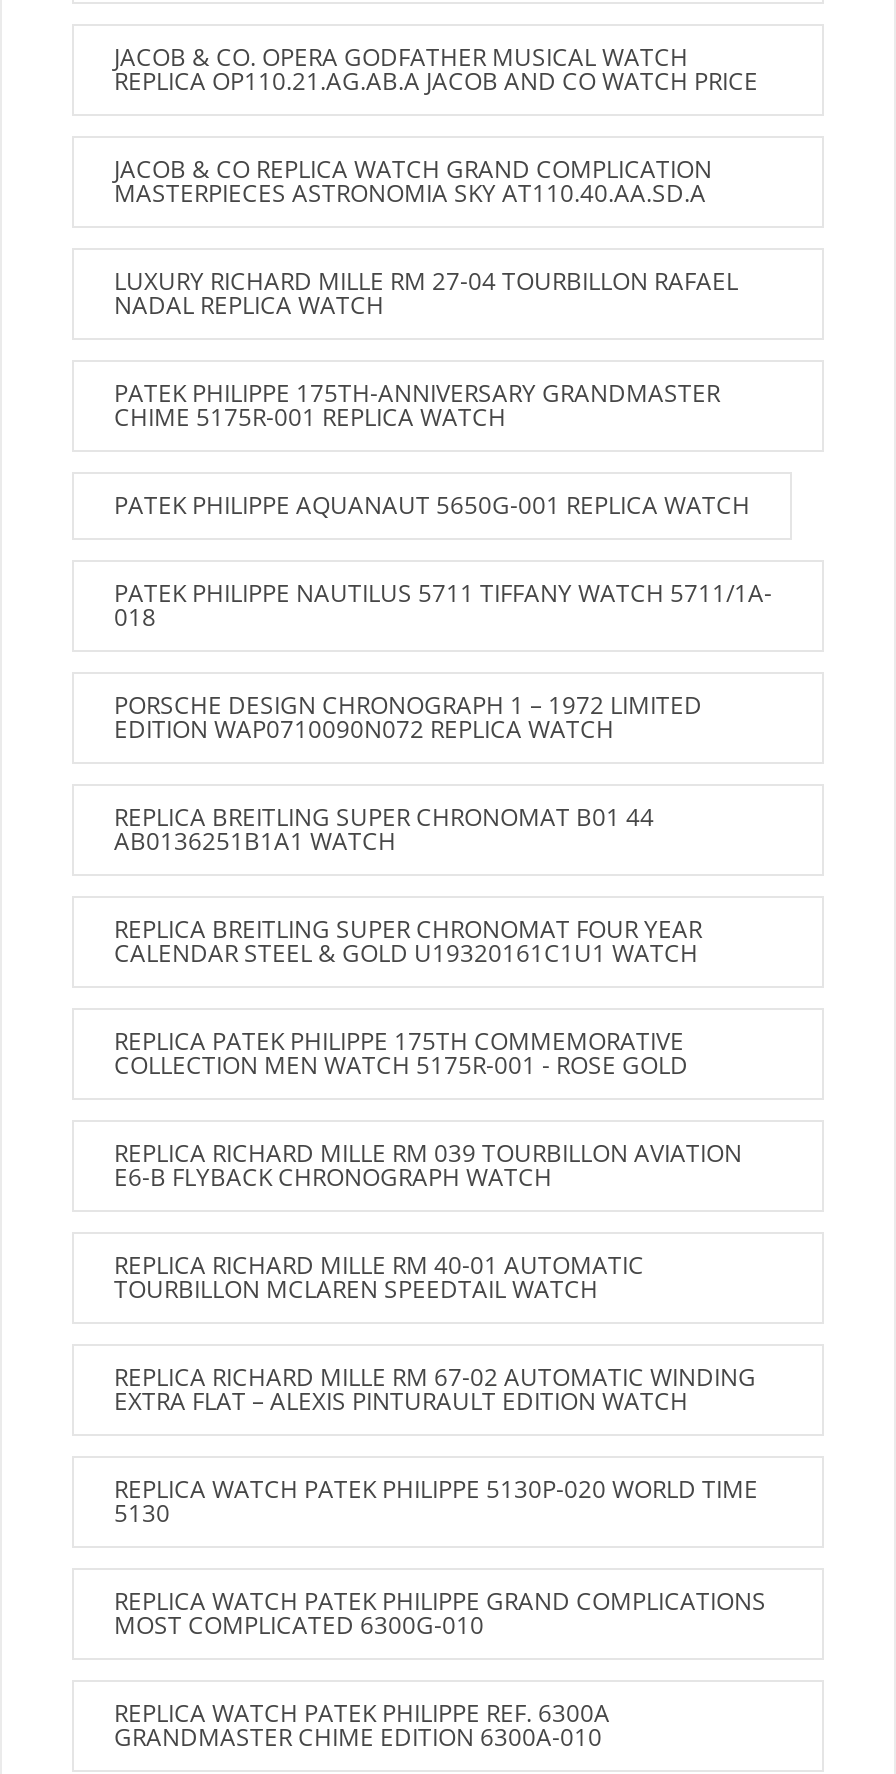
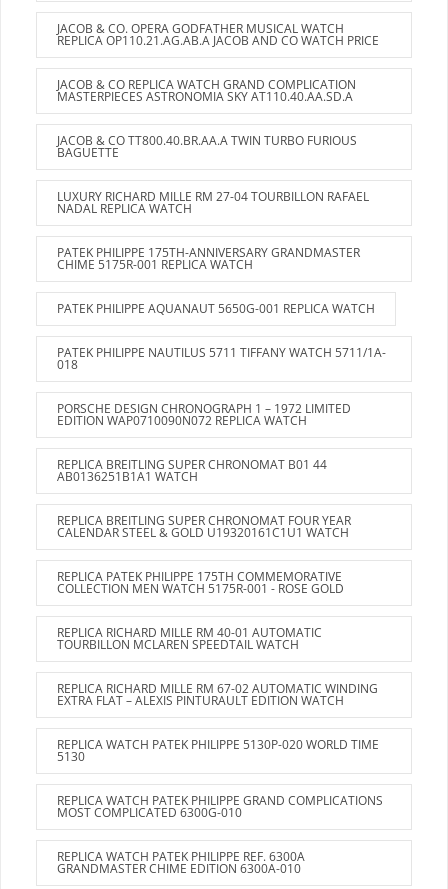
+ JACOB & CO TT800.40.BR.AA.A TWIN TURBO FURIOUS
+ BAGUETTE

moved down: LUXURY RICHARD MILLE RM 27-04 TOURBILLON RAFAEL | NADAL REPLICA WATCH | PATEK PHILIPPE 175TH-ANNIVERSARY GRANDMASTER | ... | REPLICA PATEK PHILIPPE 175TH COMMEMORATIVE | COLLECTION MEN WATCH 5175R-001 - ROSE GOLD

- REPLICA RICHARD MILLE RM 039 TOURBILLON AVIATION
- E6-B FLYBACK CHRONOGRAPH WATCH
